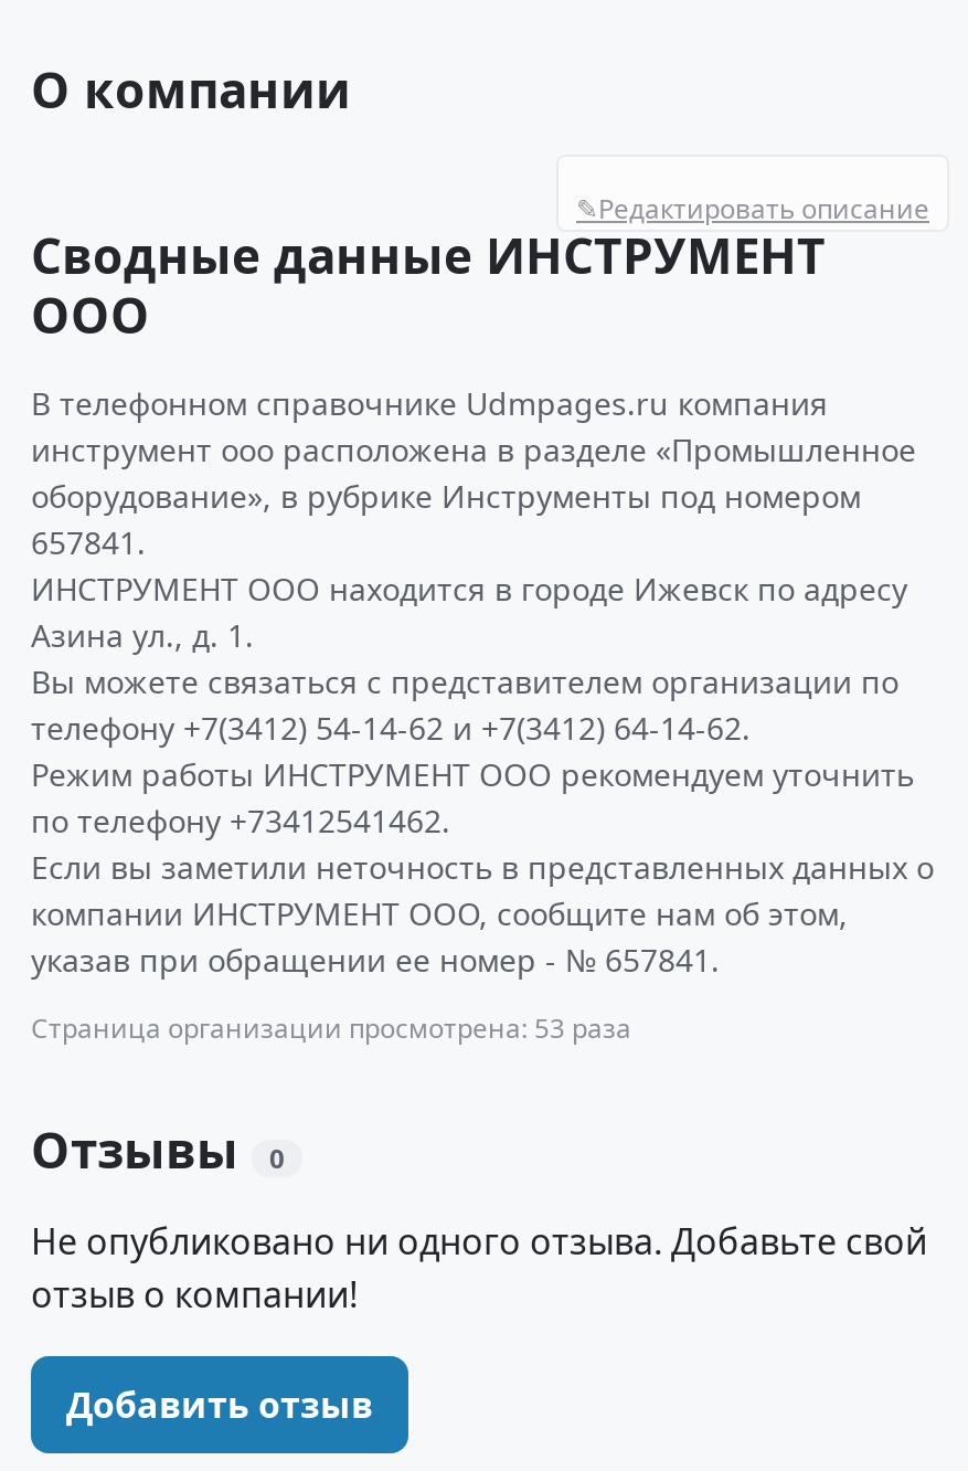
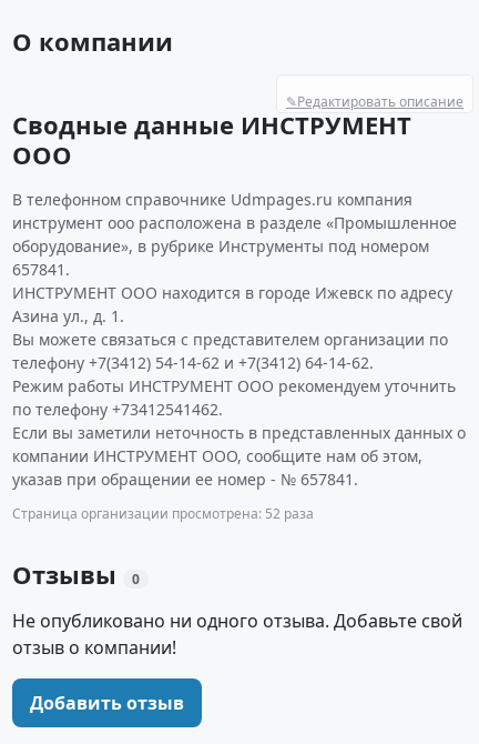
- Страница организации просмотрена: 53 раза
+ Страница организации просмотрена: 52 раза
